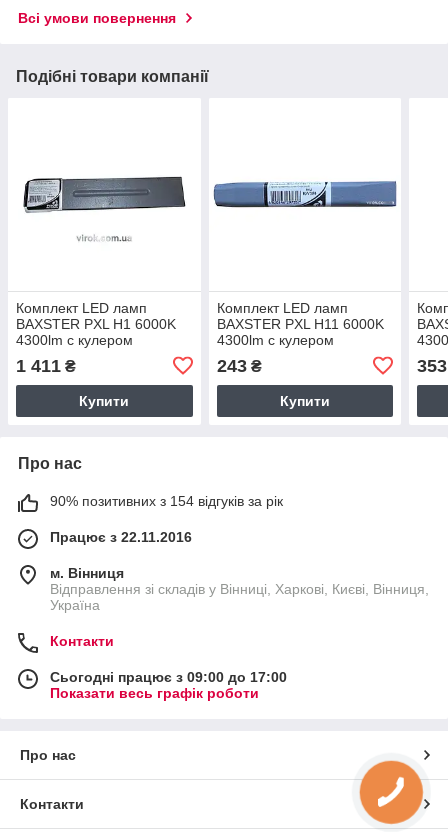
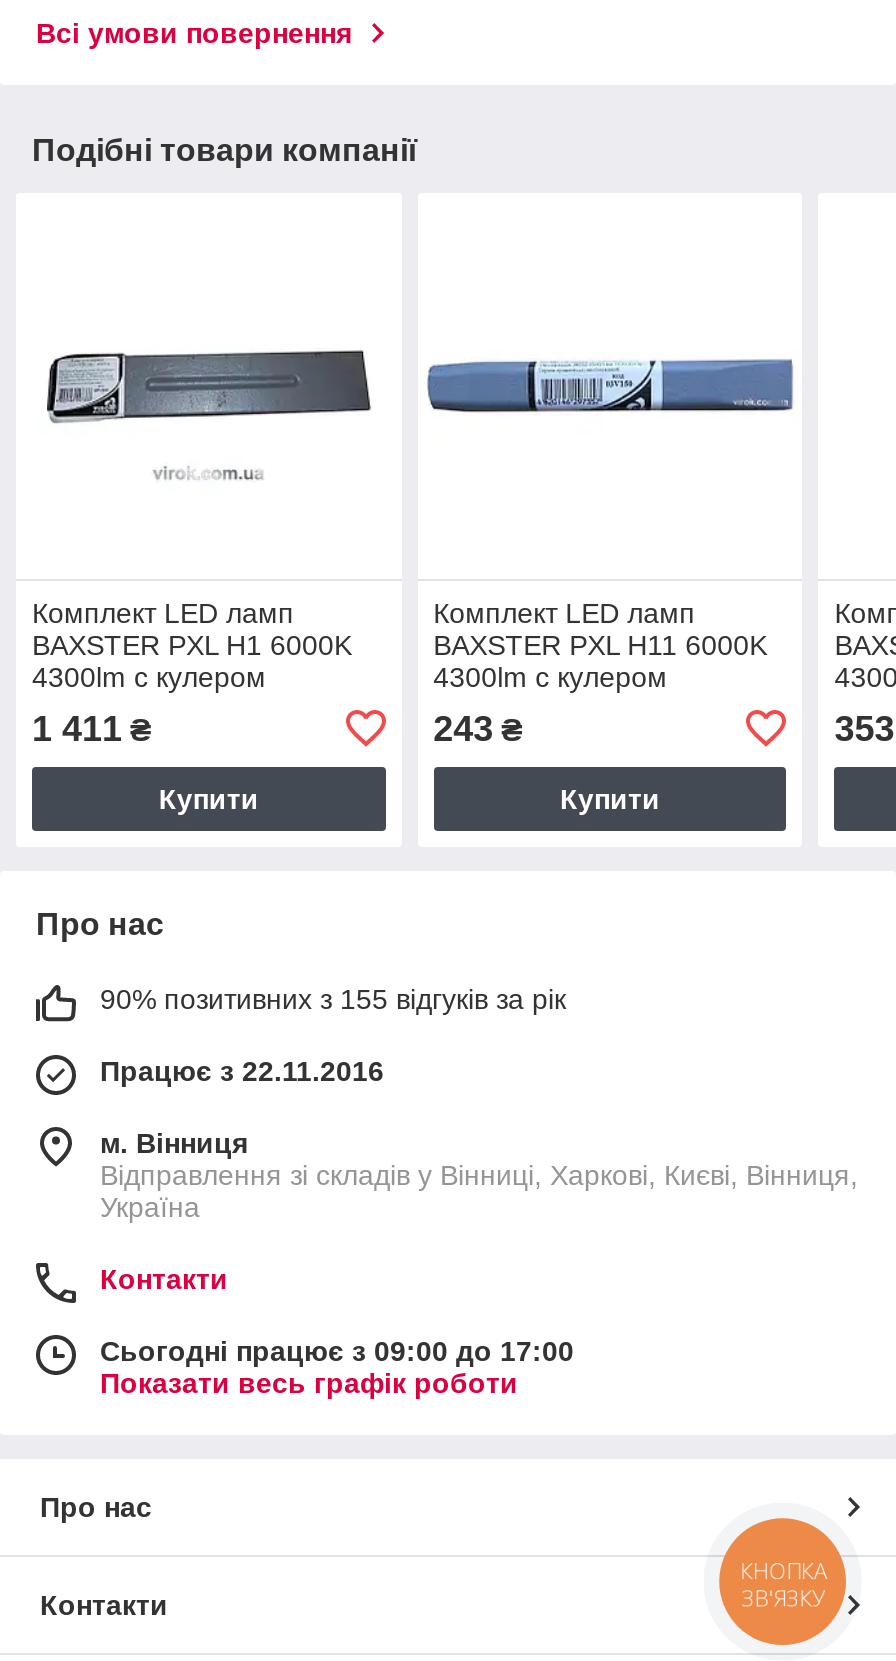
- 90% позитивних з 154 відгуків за рік
+ 90% позитивних з 155 відгуків за рік

+ КНОПКА
+ ЗВ'ЯЗКУ
